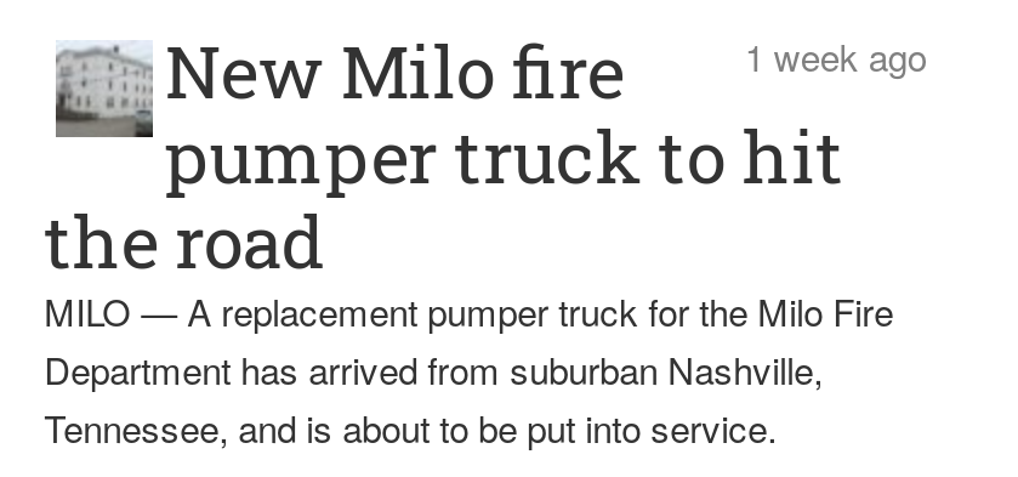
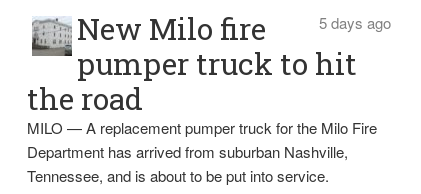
- 1 week ago
+ 5 days ago
